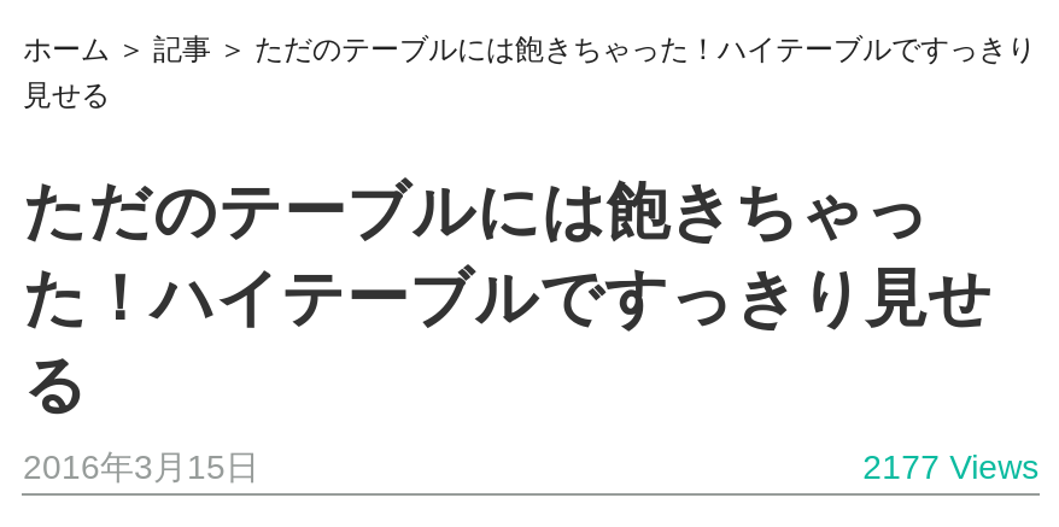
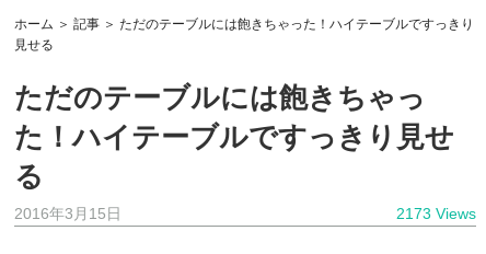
- 2177 Views
+ 2173 Views
